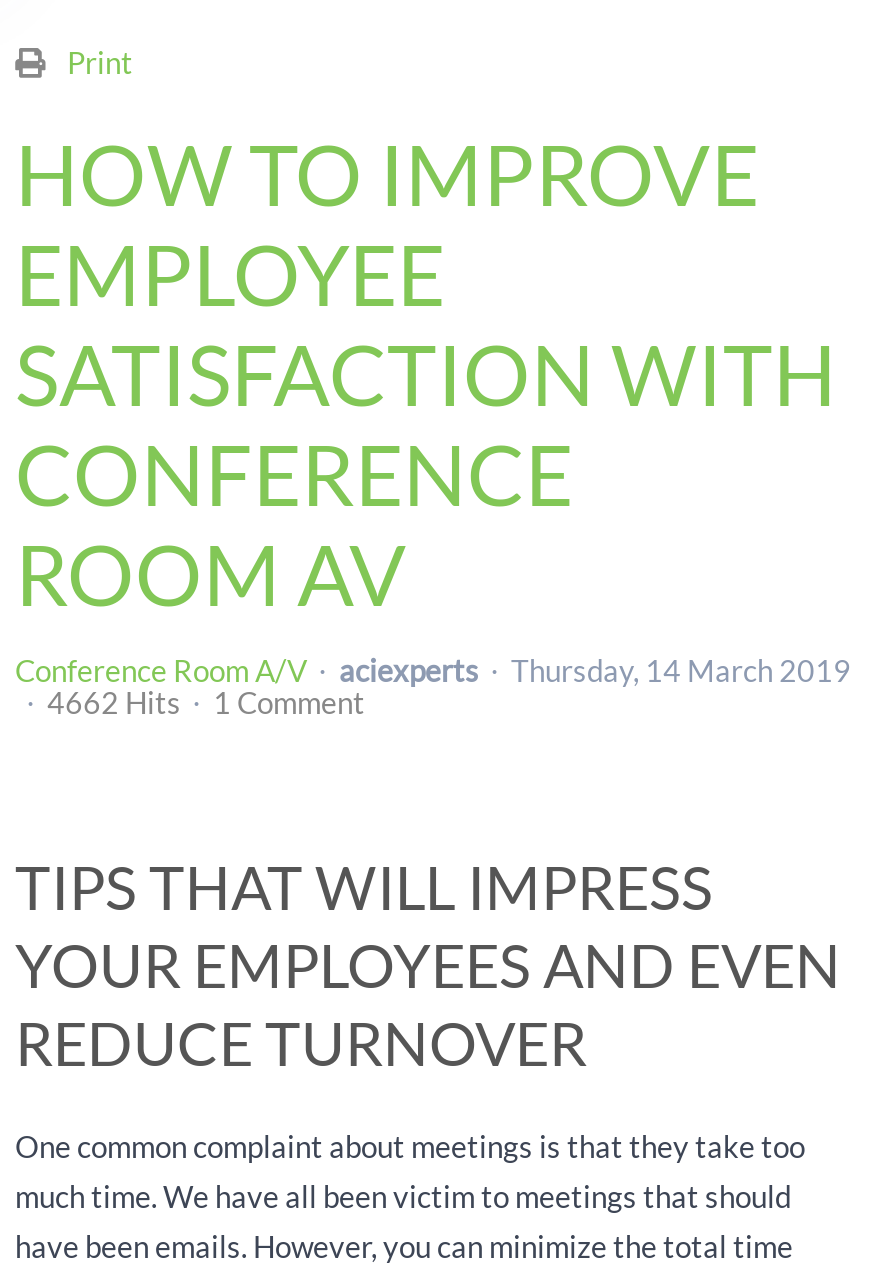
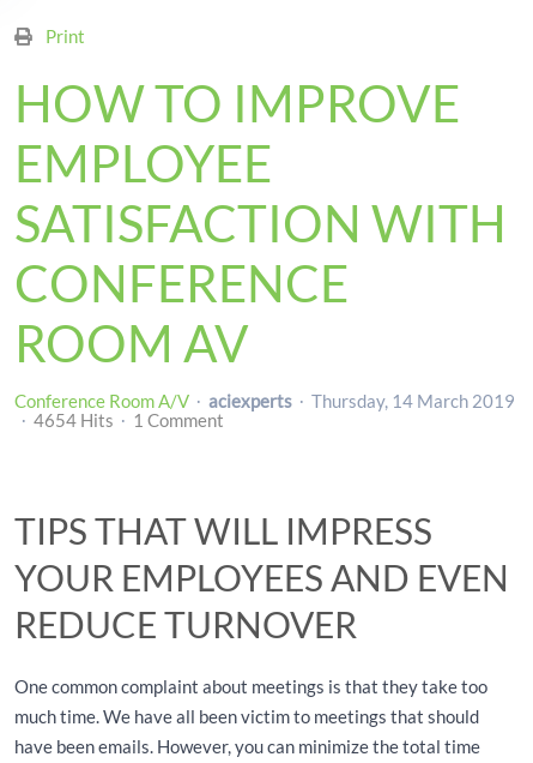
- 4662 Hits 1 Comment
+ 4654 Hits 1 Comment
